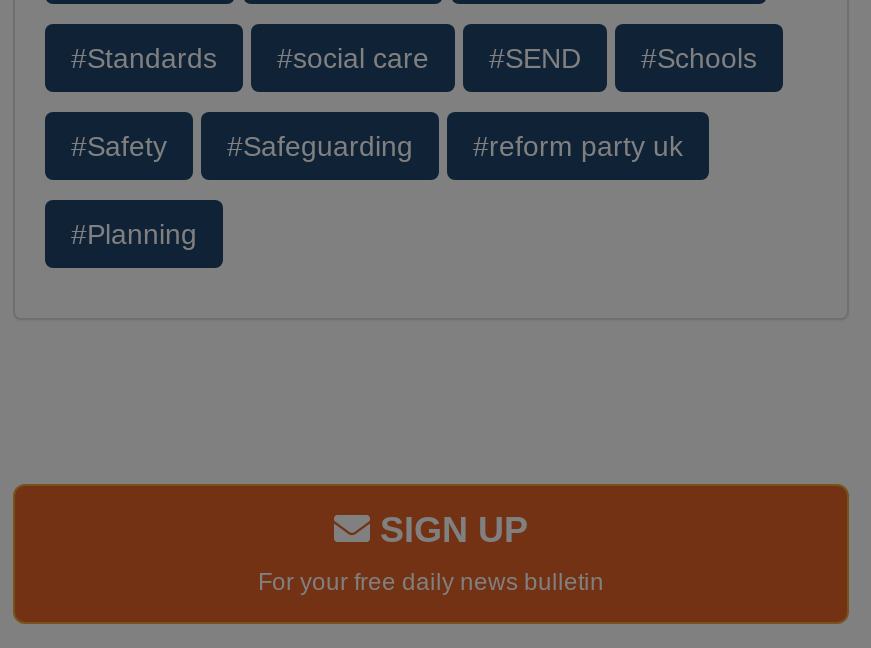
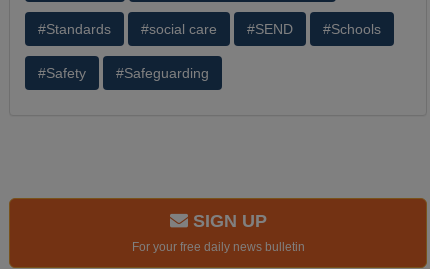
- #reform party uk
- #Planning
